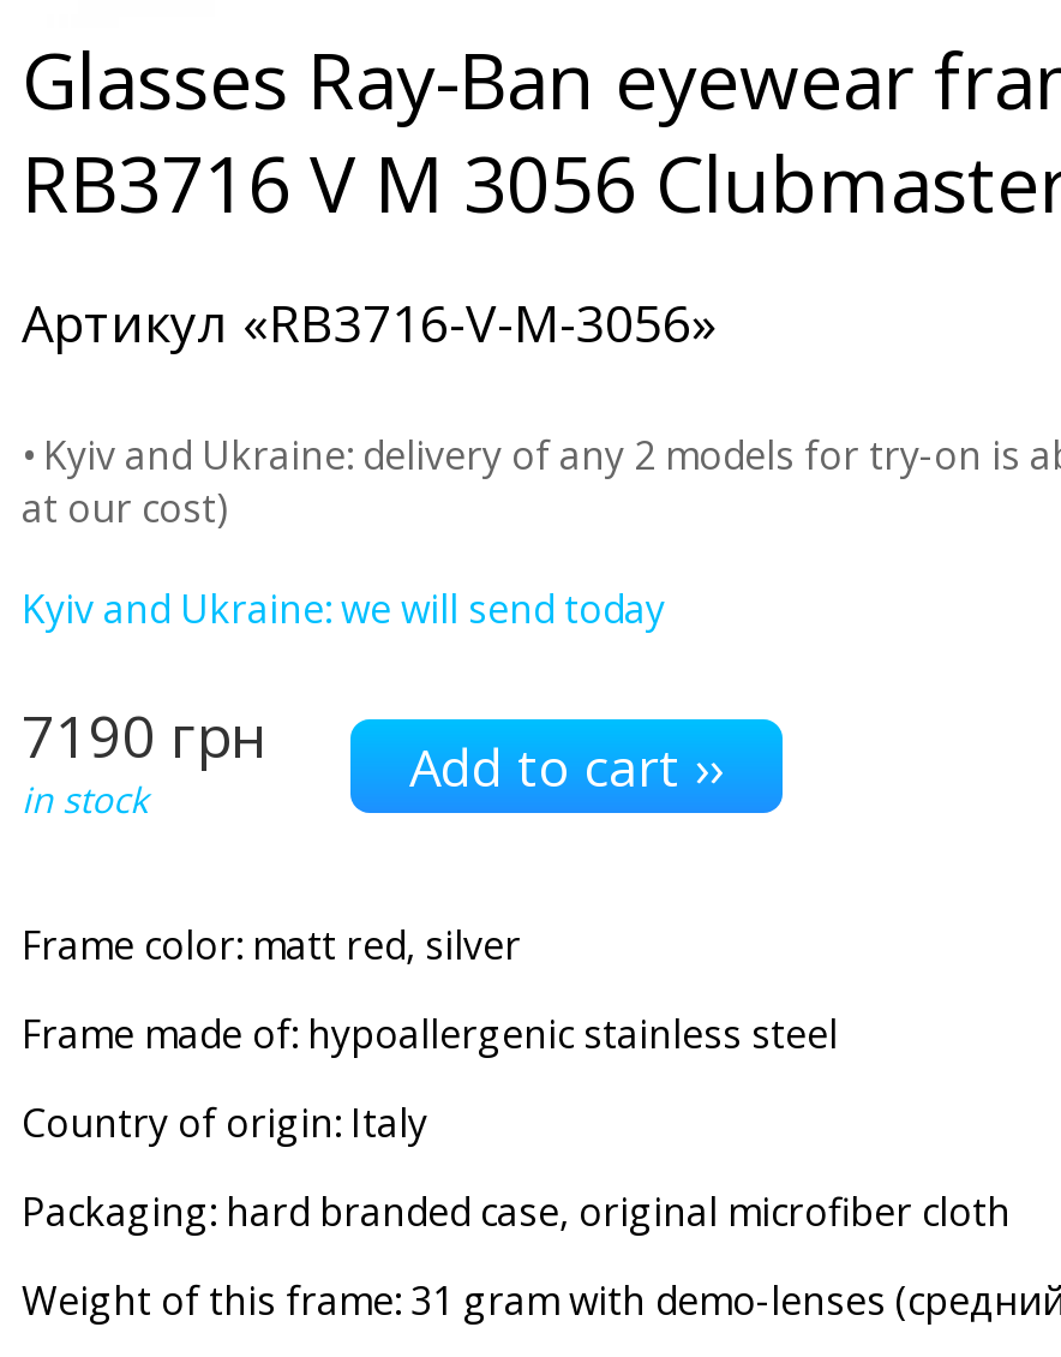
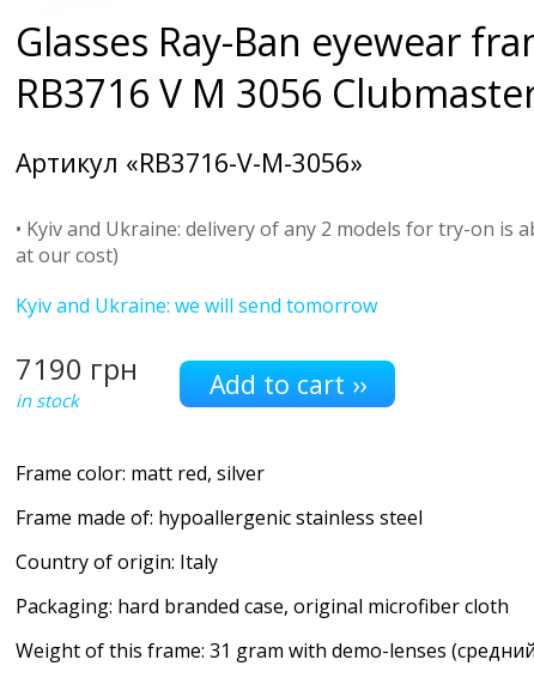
- Kyiv and Ukraine: we will send today
+ Kyiv and Ukraine: we will send tomorrow
